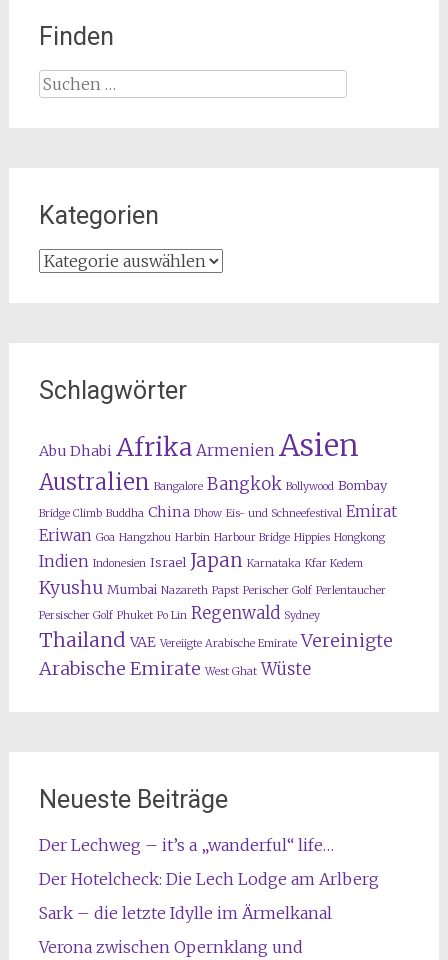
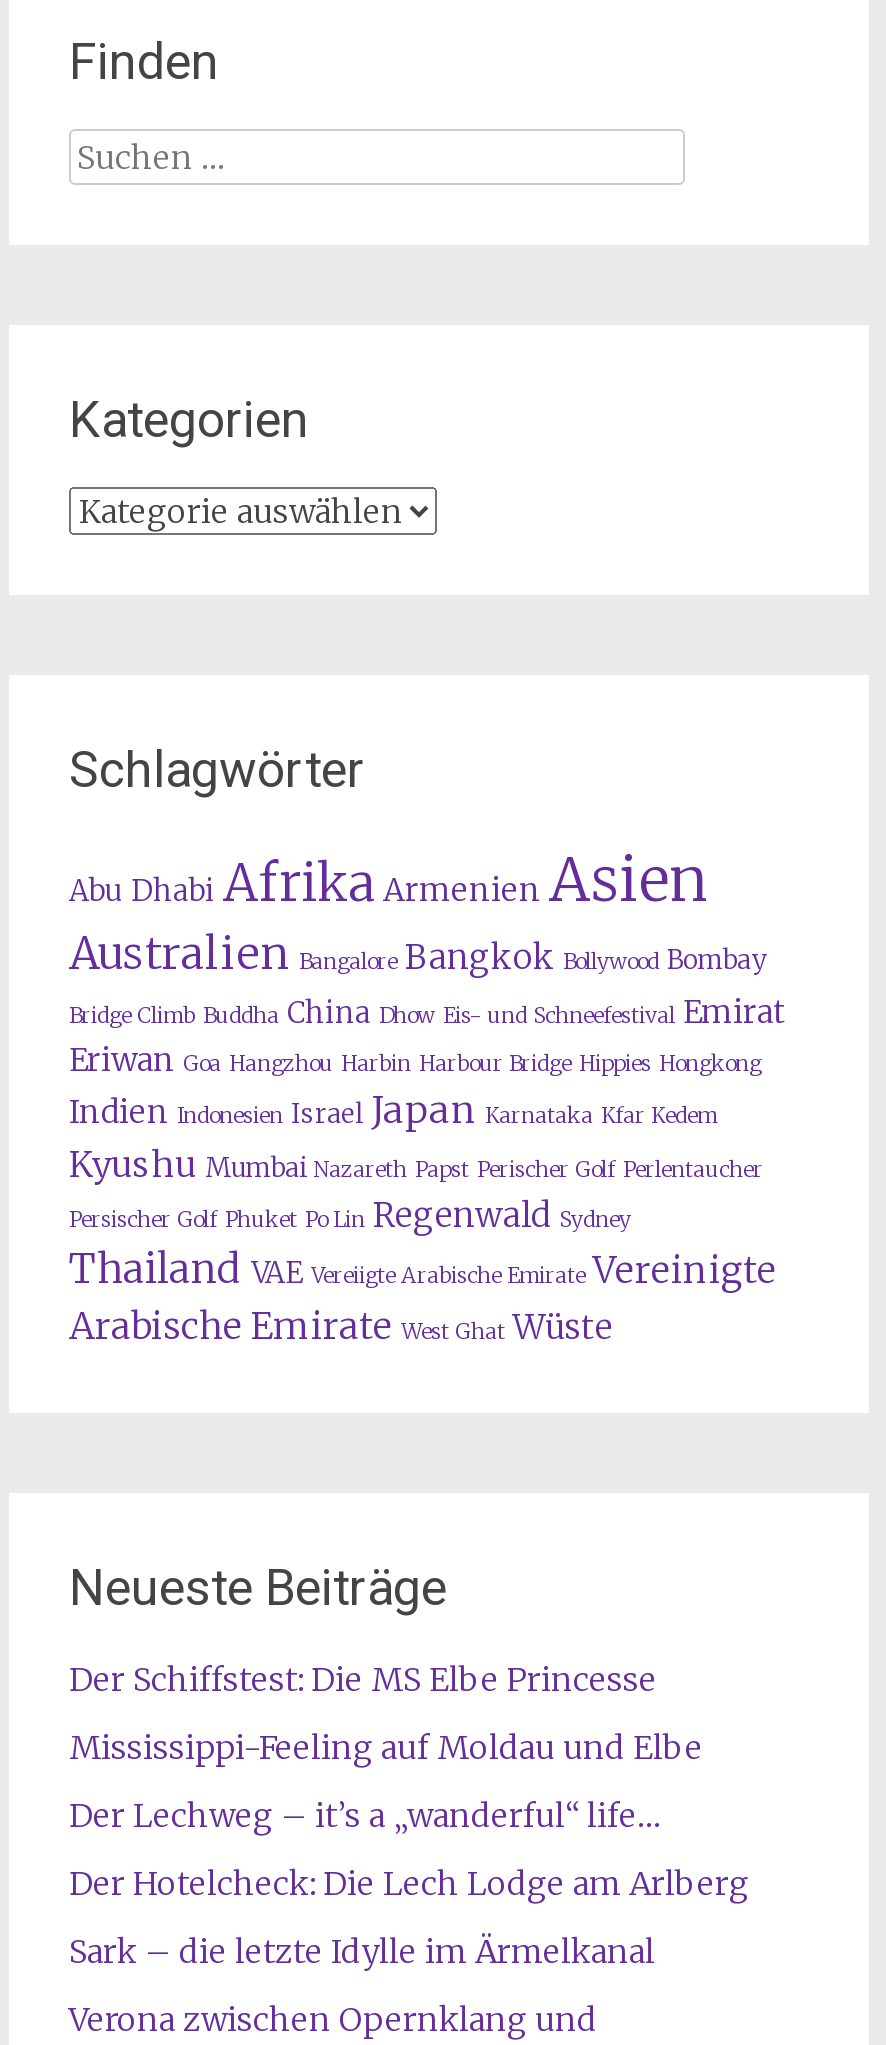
+ Der Schiffstest: Die MS Elbe Princesse
+ Mississippi-Feeling auf Moldau und Elbe
